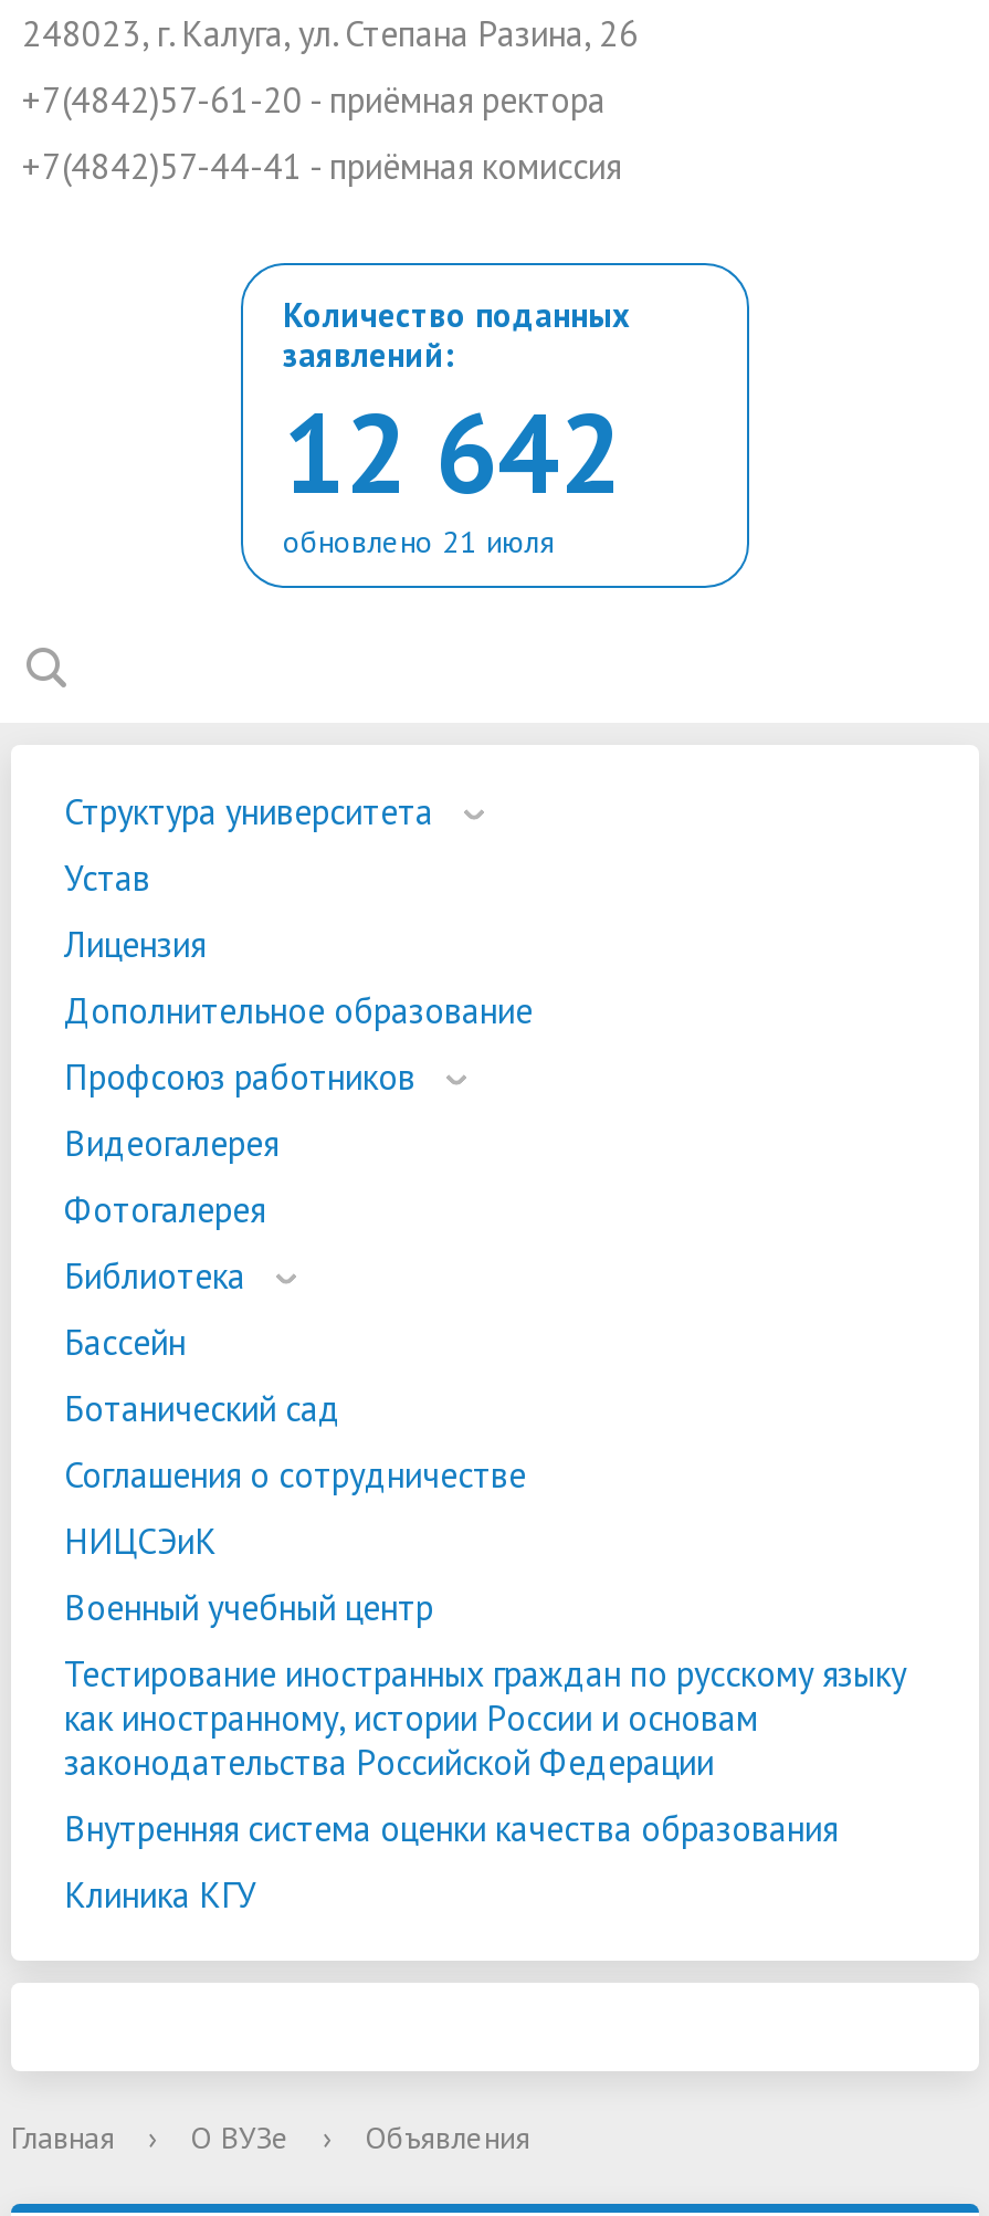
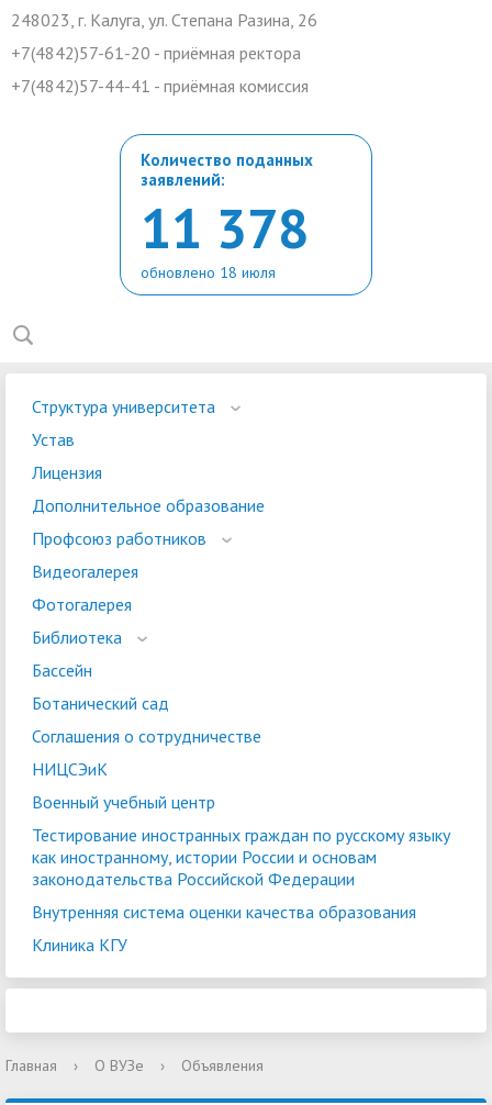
- 12 642
+ 11 378

- обновлено 21 июля
+ обновлено 18 июля
